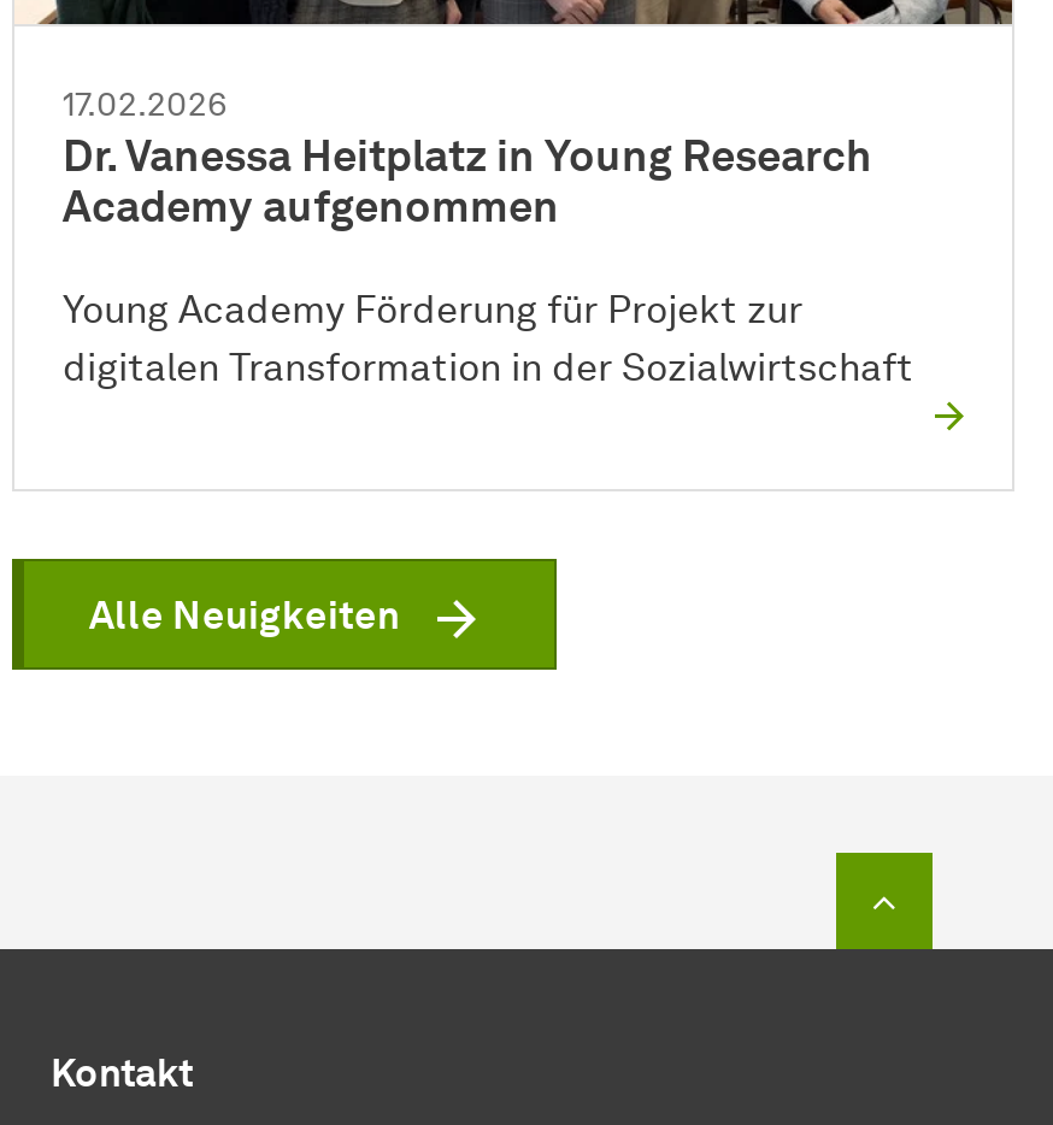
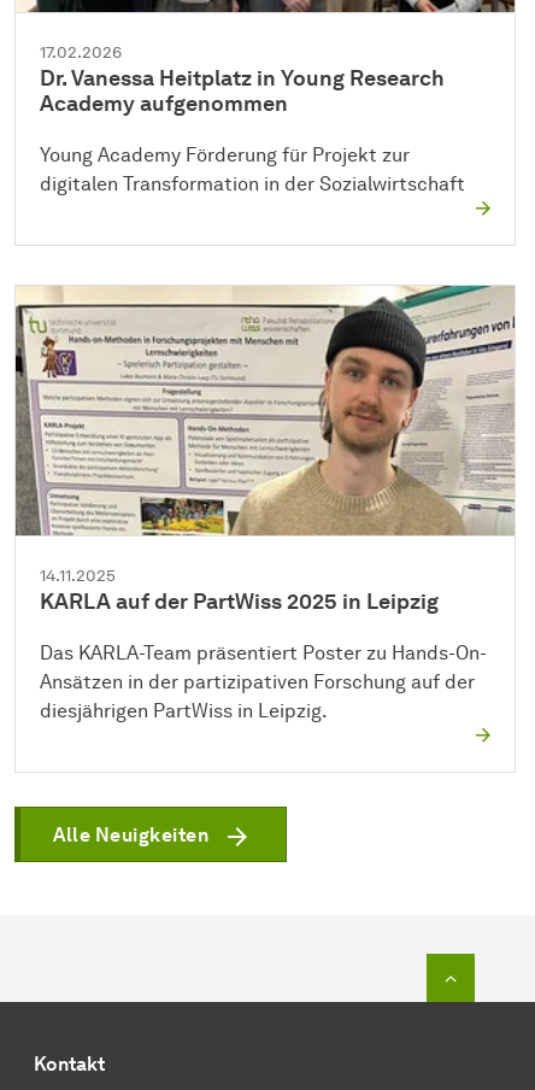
+ [image]
+ 14.11.2025
+ KARLA auf der PartWiss 2025 in Leipzig
+ Das KARLA-Team präsentiert Poster zu Hands-On-
+ Ansätzen in der partizipativen Forschung auf der
+ diesjährigen PartWiss in Leipzig.
